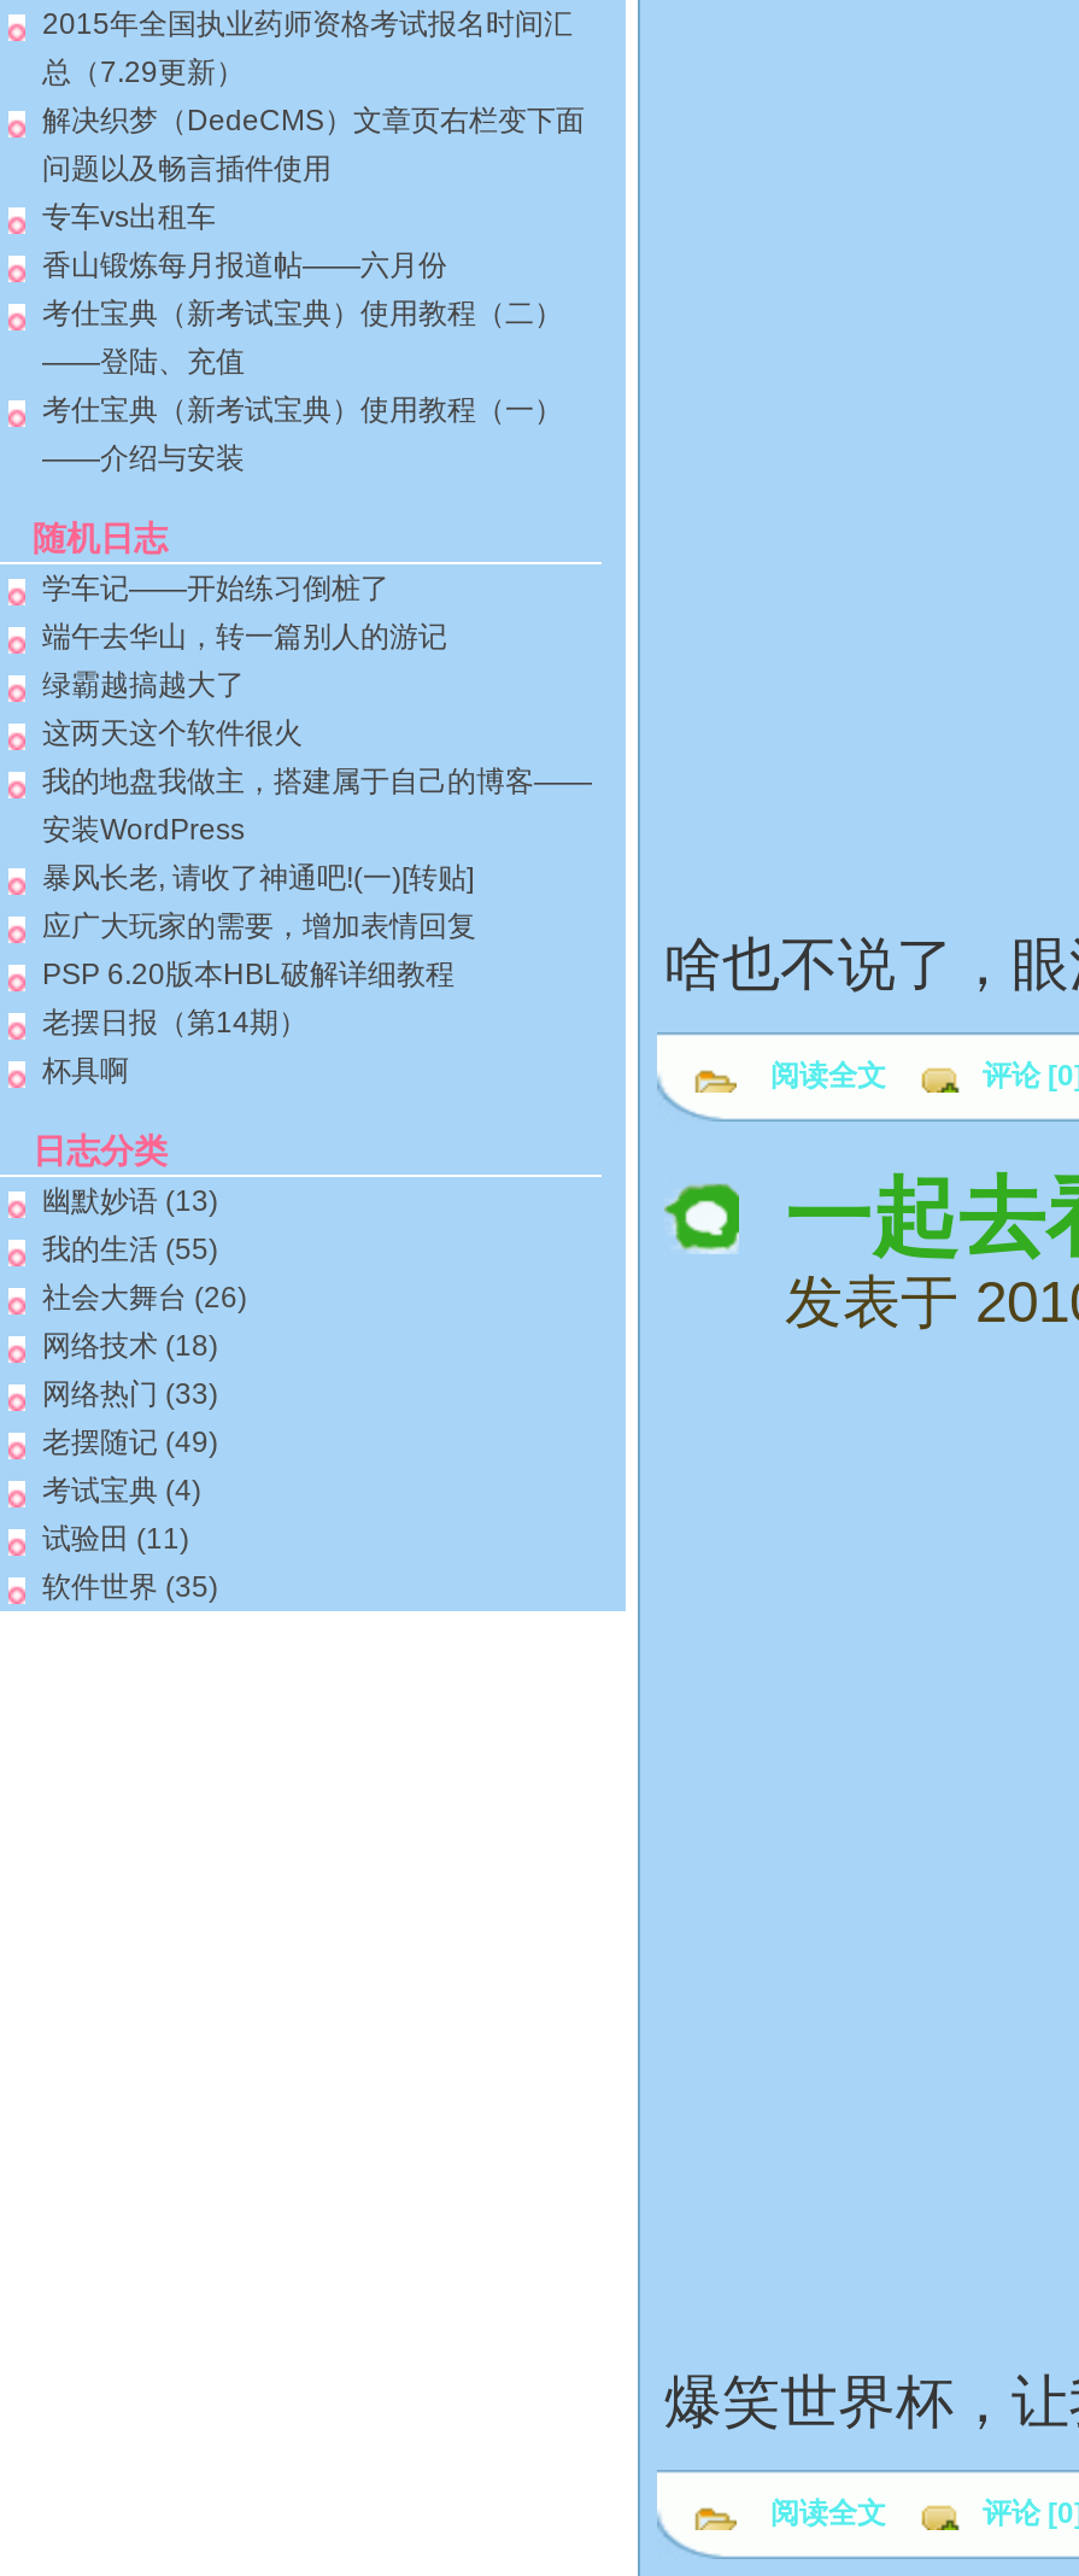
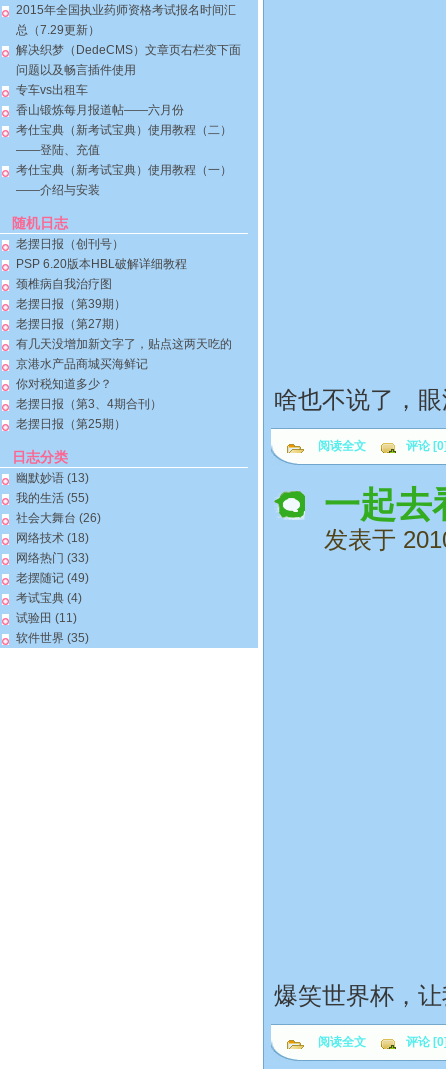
- 学车记——开始练习倒桩了
- 端午去华山，转一篇别人的游记
- 绿霸越搞越大了
- 这两天这个软件很火
- 我的地盘我做主，搭建属于自己的博客——
- 安装WordPress
- 暴风长老, 请收了神通吧!(一)[转贴]
- 应广大玩家的需要，增加表情回复
+ 老摆日报（创刊号）

moved up: PSP 6.20版本HBL破解详细教程

- 老摆日报（第14期）
- 杯具啊
+ 颈椎病自我治疗图
+ 老摆日报（第39期）
+ 老摆日报（第27期）
+ 有几天没增加新文字了，贴点这两天吃的
+ 京港水产品商城买海鲜记
+ 你对税知道多少？
+ 老摆日报（第3、4期合刊）
+ 老摆日报（第25期）

moved up: 日志分类 | 幽默妙语(13) | 我的生活(55) | ... | 试验田(11) | 软件世界(35)
